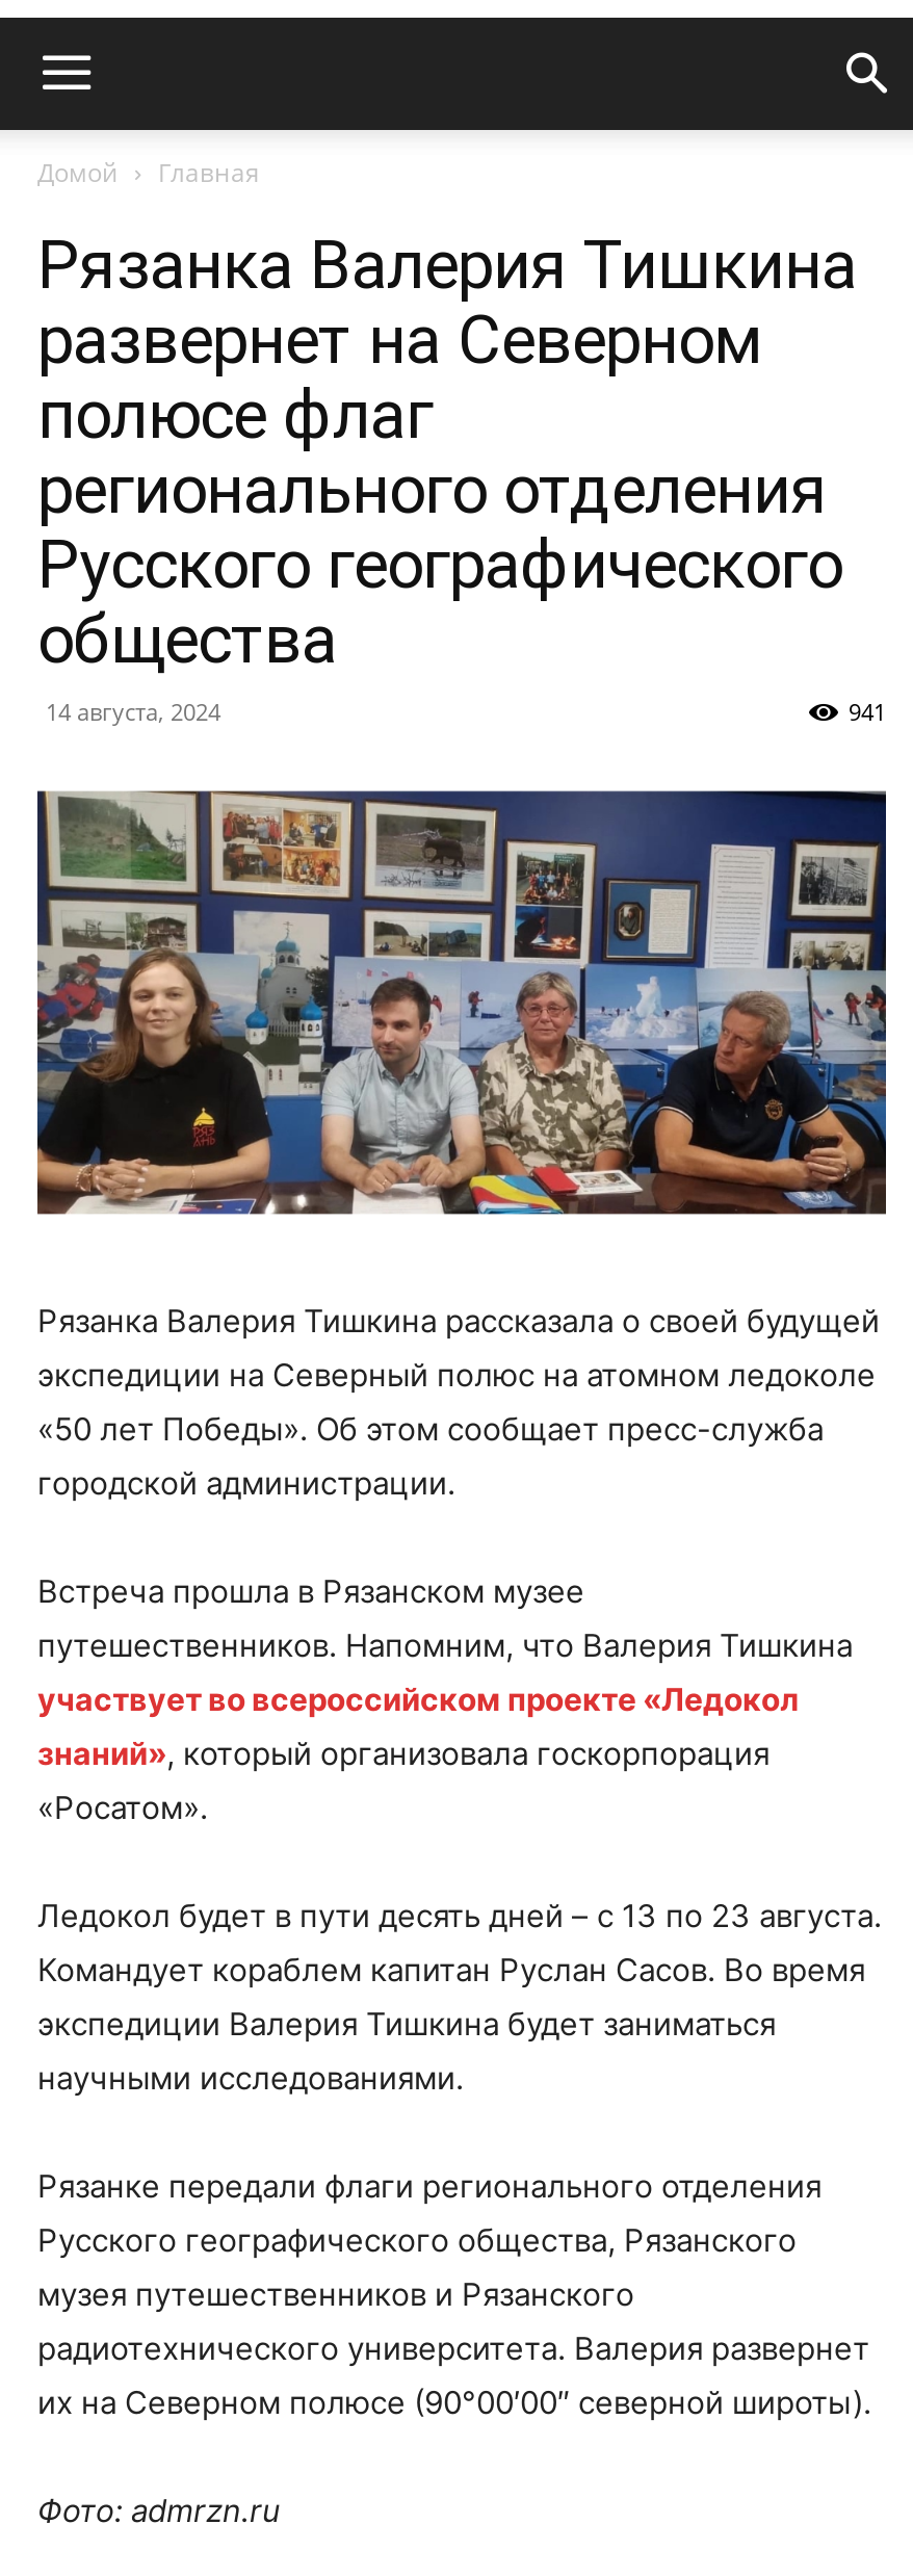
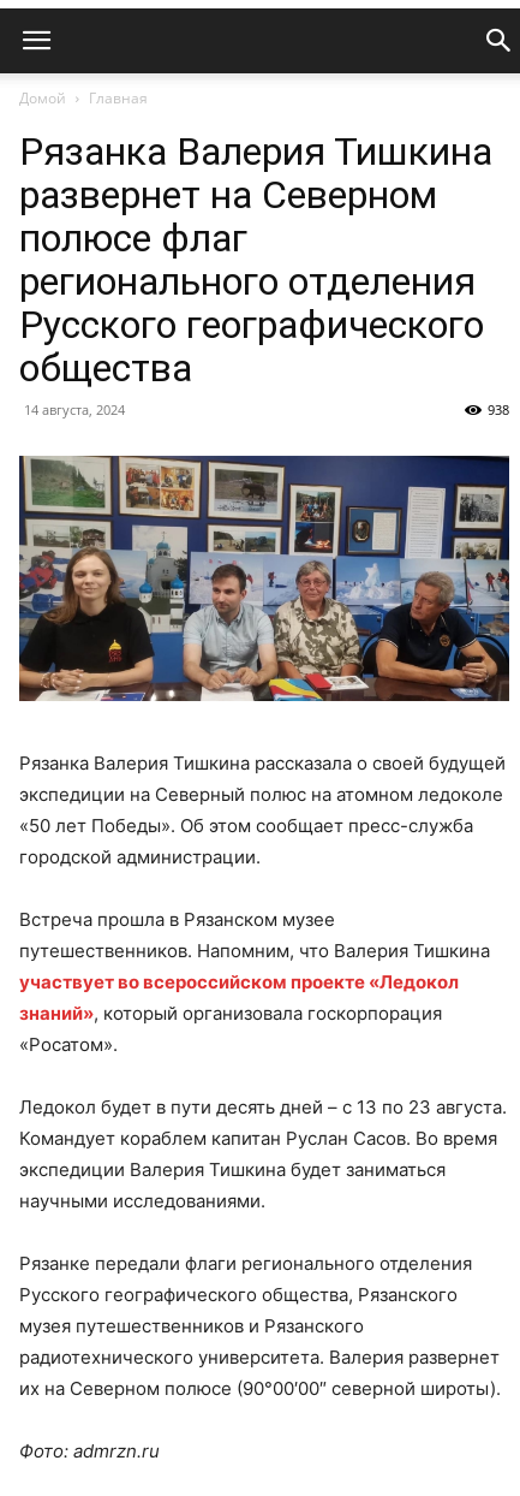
- 941
+ 938
